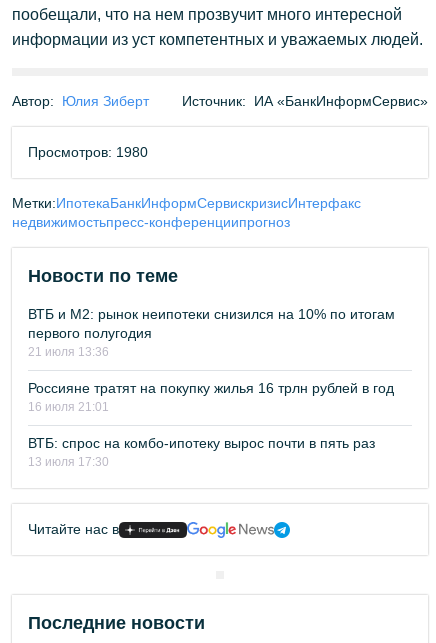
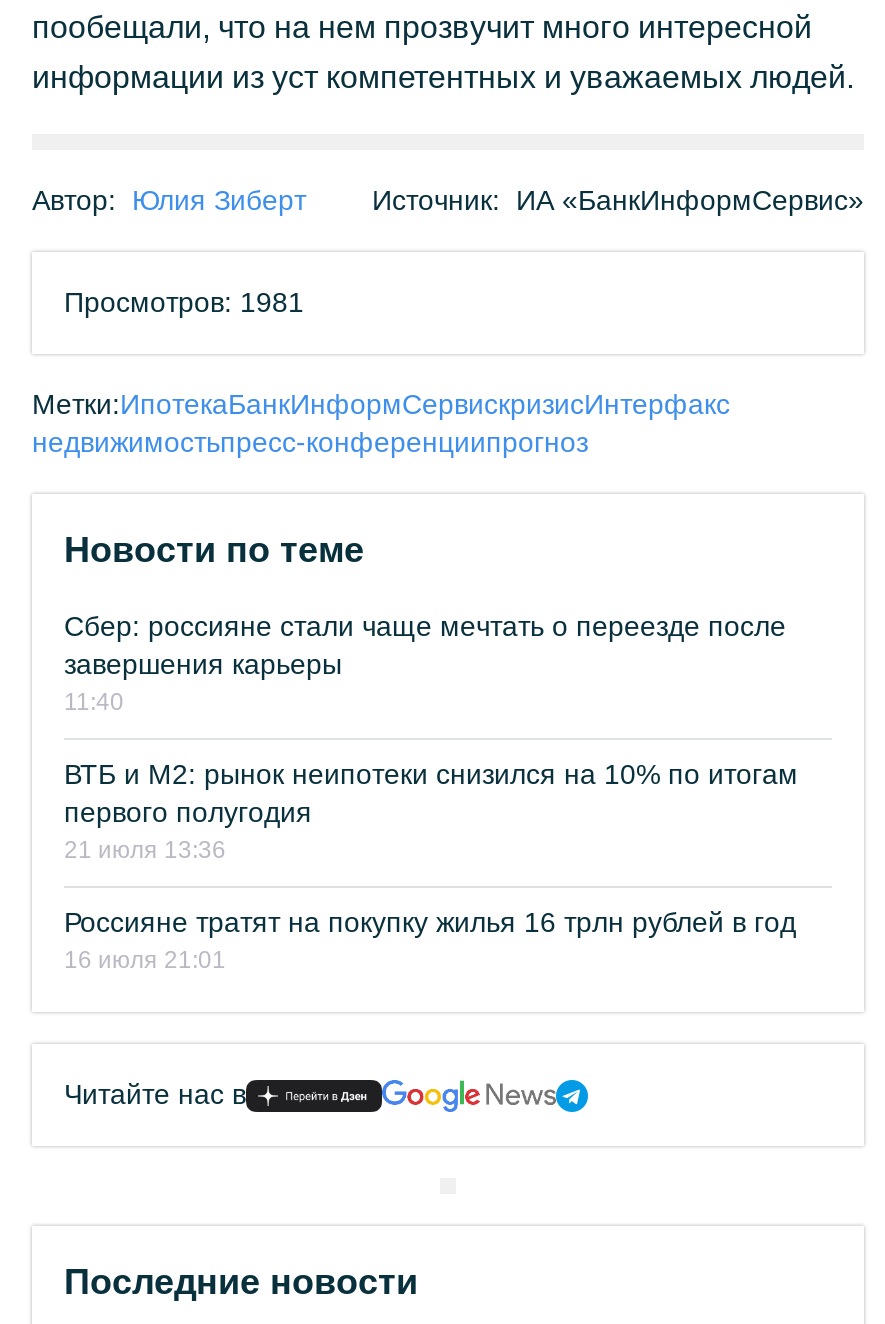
- Просмотров: 1980
+ Просмотров: 1981

+ Сбер: россияне стали чаще мечтать о переезде после
+ завершения карьеры
+ 11:40

moved down: ВТБ и М2: рынок неипотеки снизился на 10% по итогам | первого полугодия | 21 июля 13:36 | Россияне тратят на покупку жилья 16 трлн рублей в год | 16 июля 21:01

- ВТБ: спрос на комбо-ипотеку вырос почти в пять раз
- 13 июля 17:30
